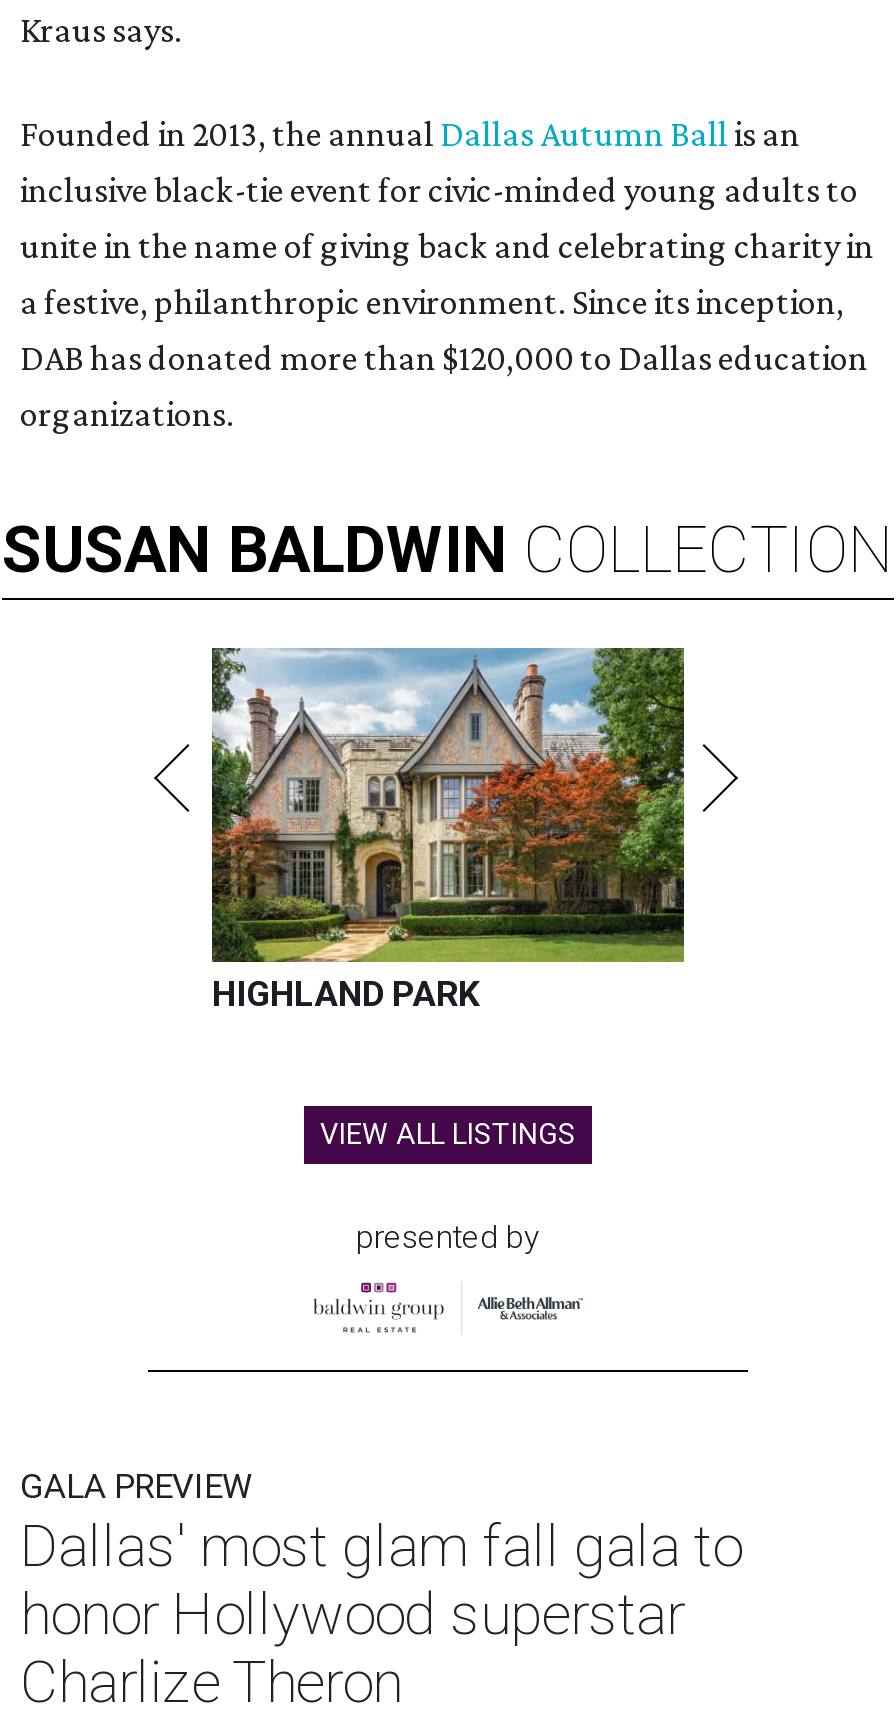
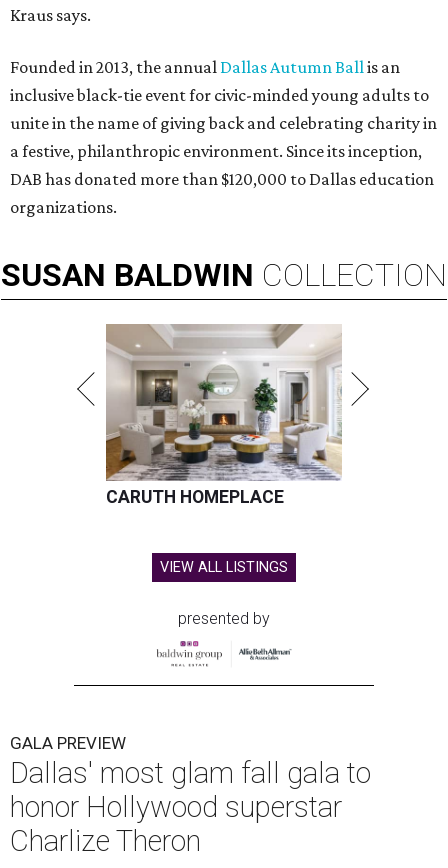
- [image]
- HIGHLAND PARK
+ [image]
+ CARUTH HOMEPLACE
